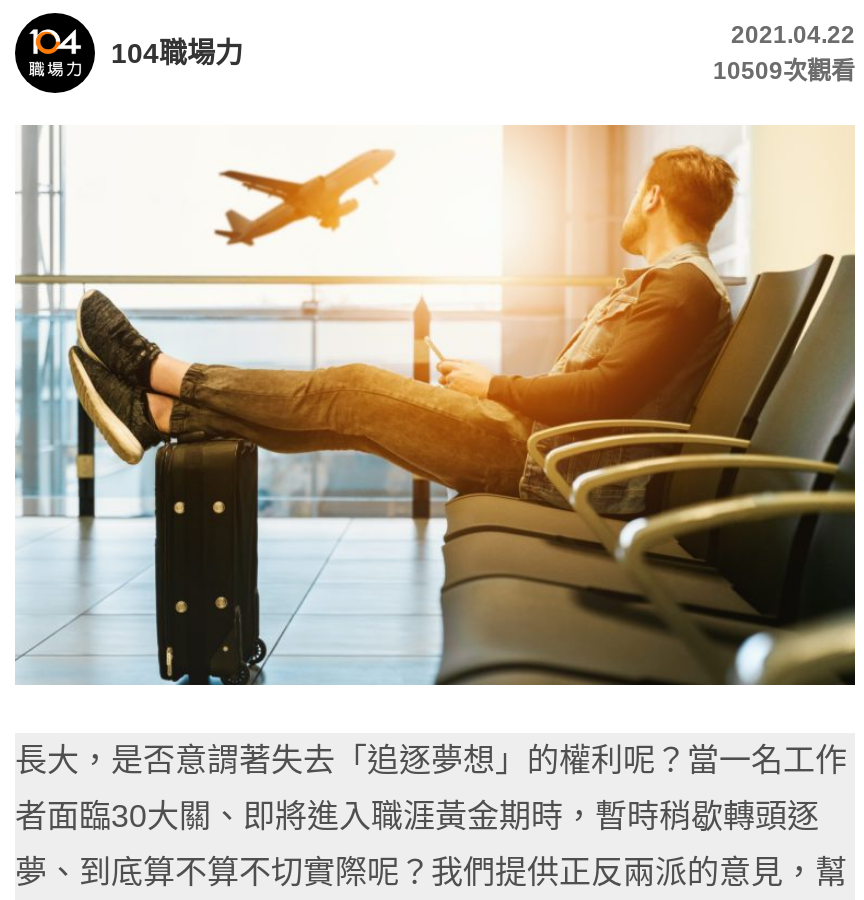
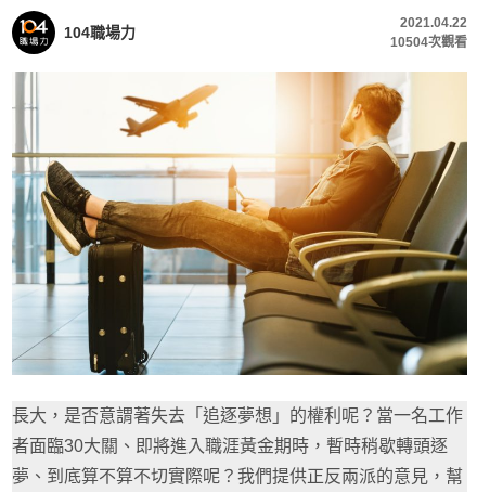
- 10509次觀看
+ 10504次觀看
